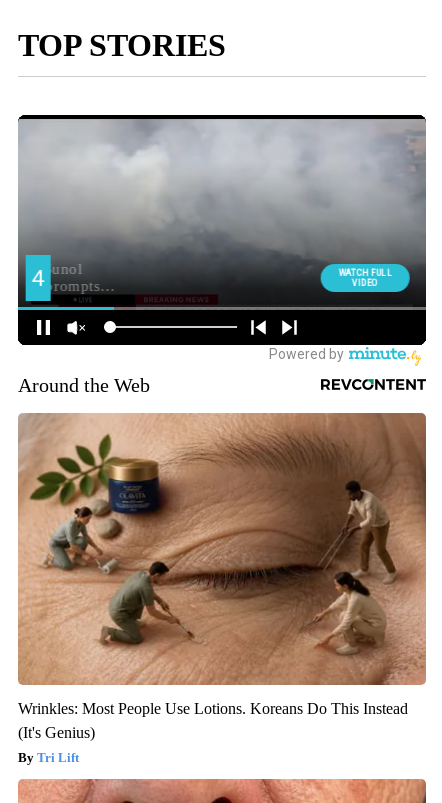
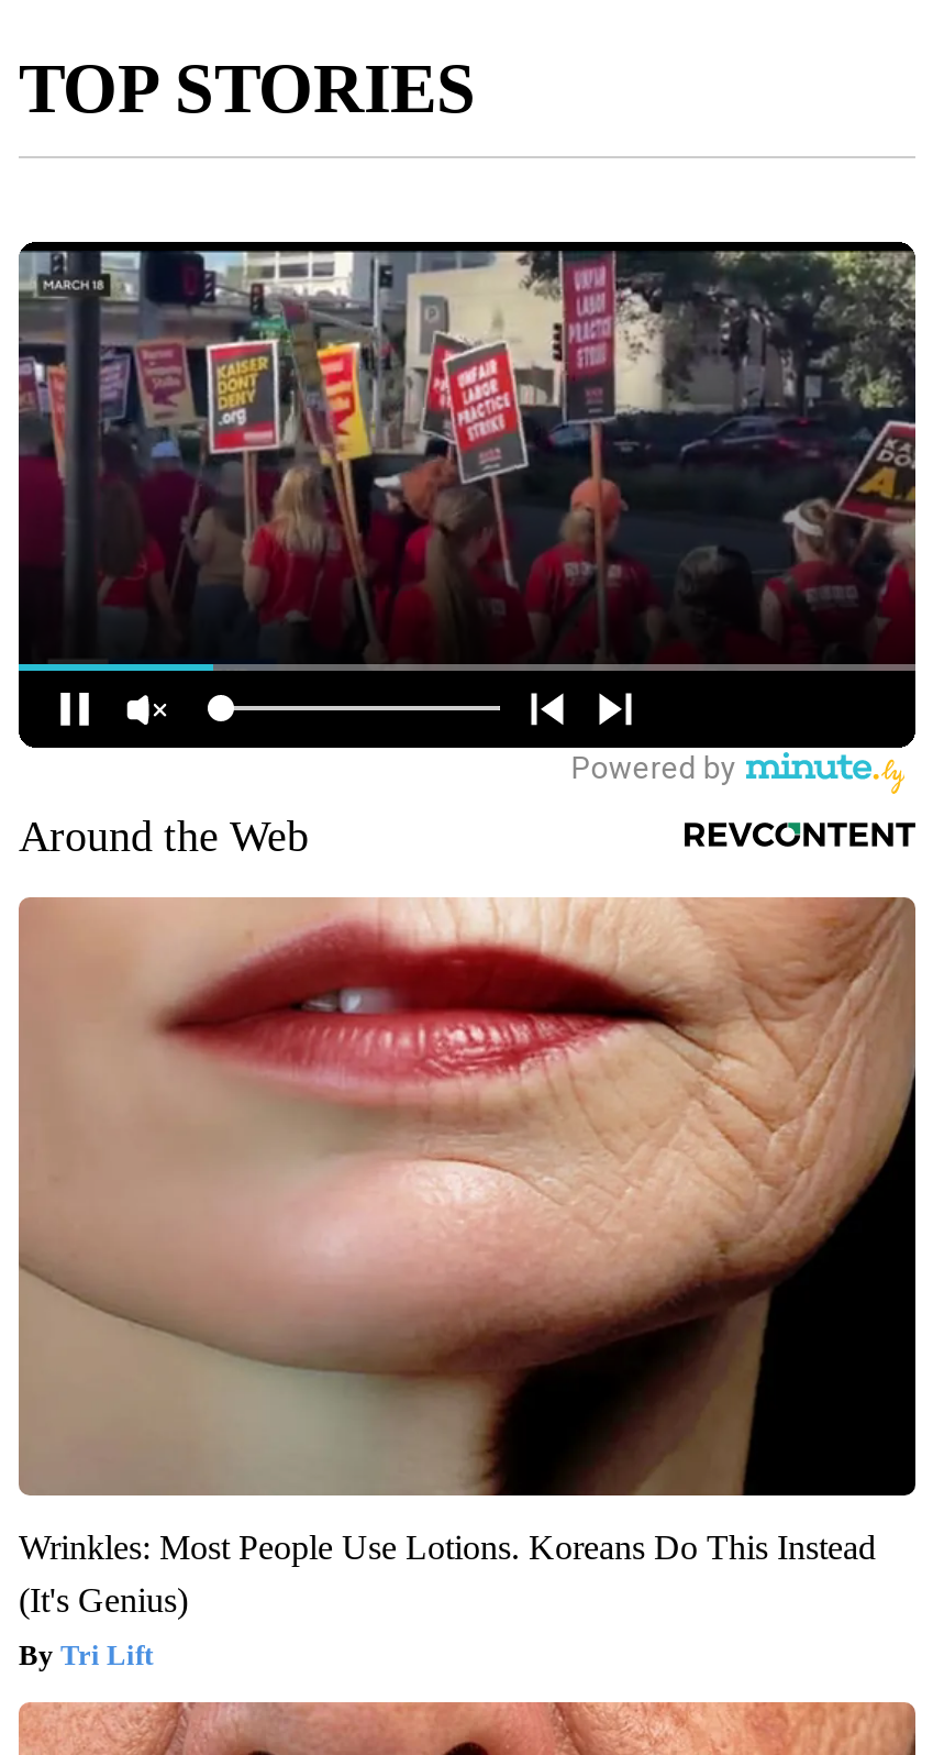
- [image]
+ [image]

- [image]
+ [image]
